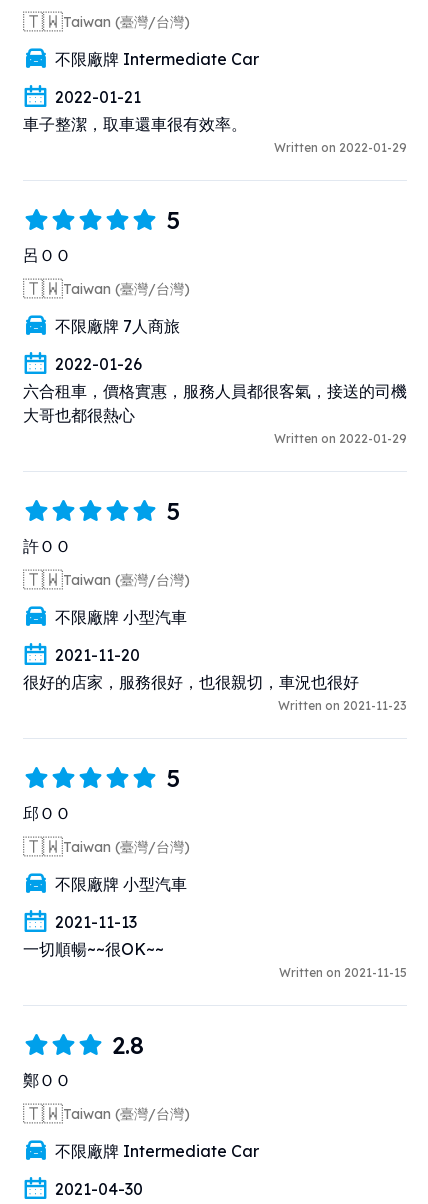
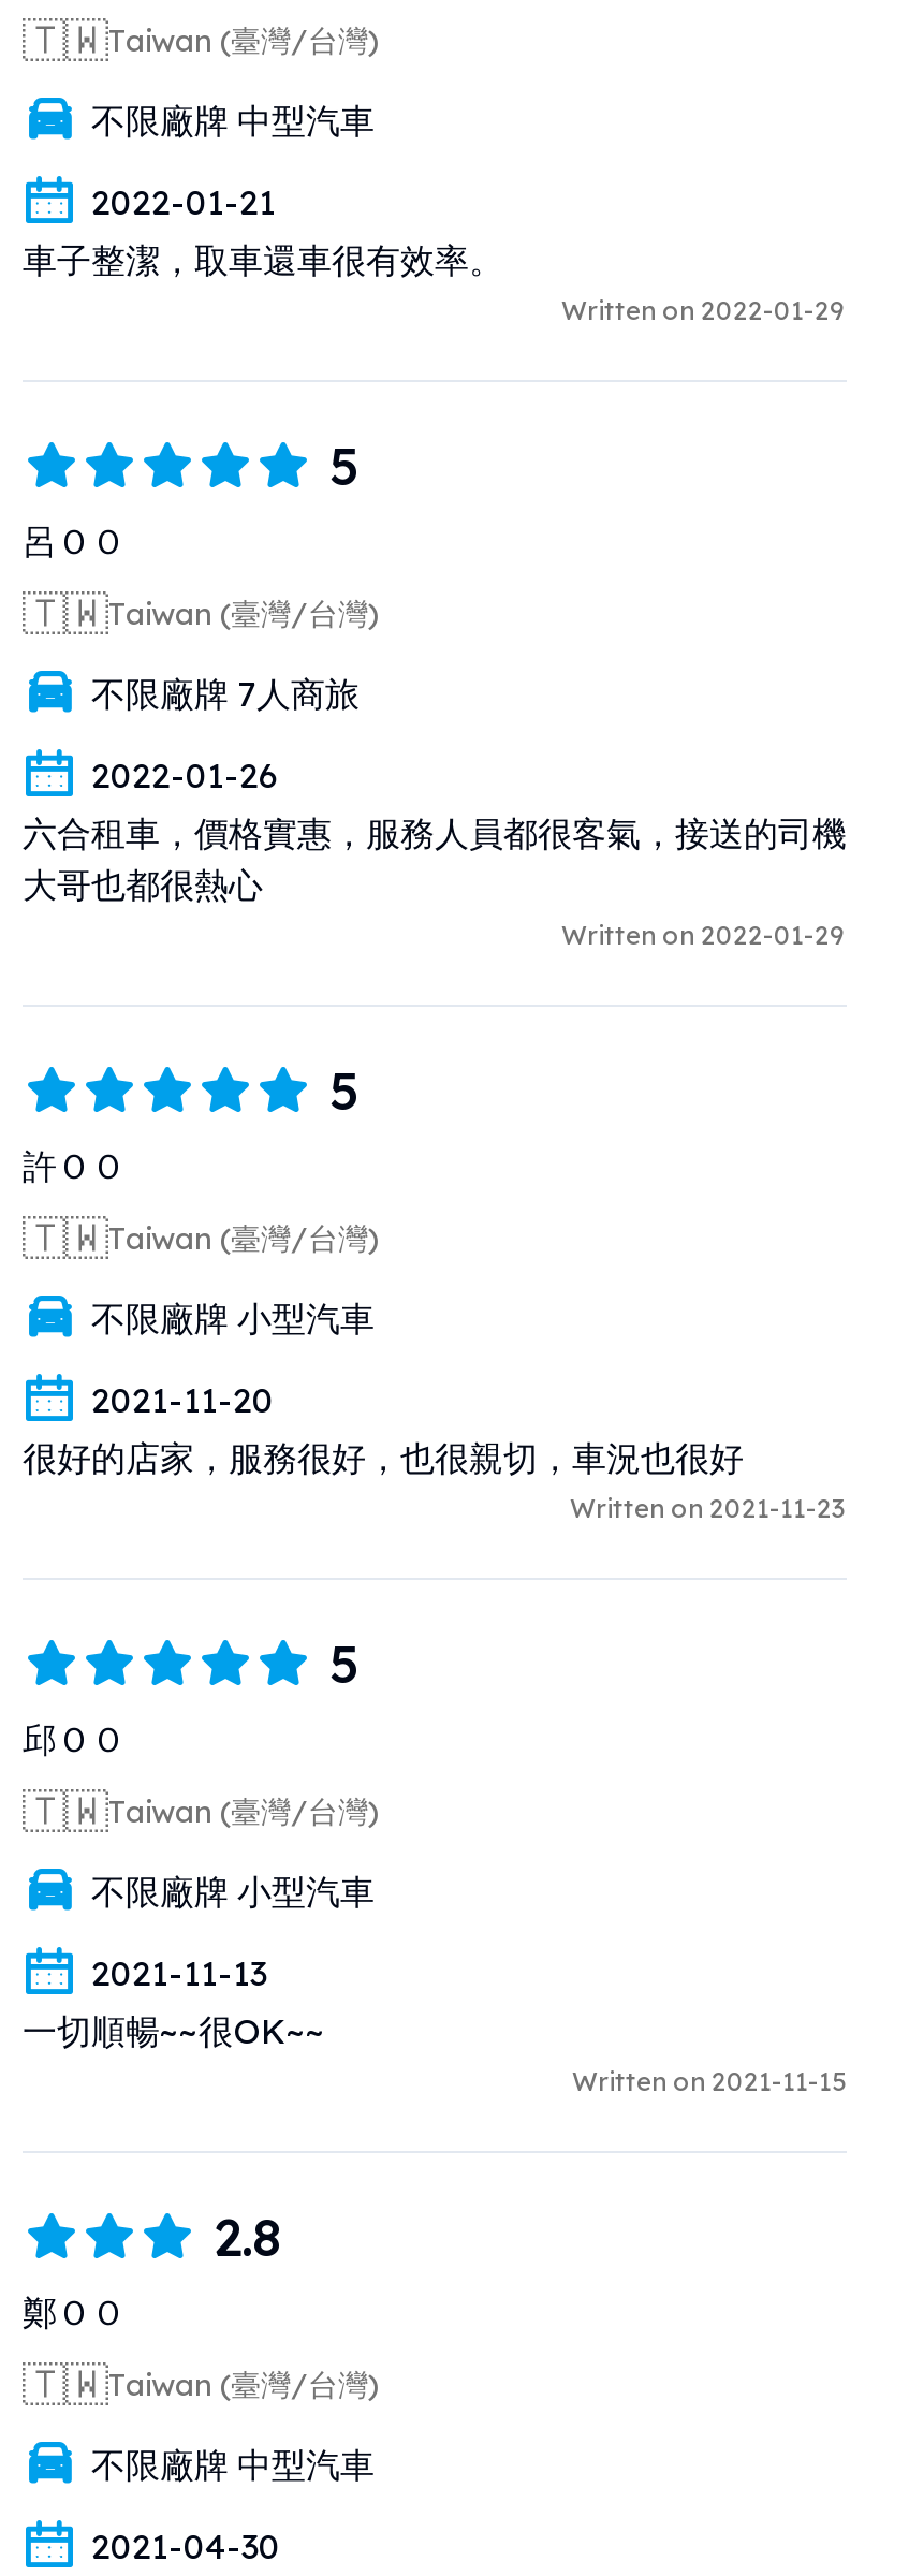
- 不限廠牌 Intermediate Car
+ 不限廠牌 中型汽車

- 不限廠牌 Intermediate Car
+ 不限廠牌 中型汽車
